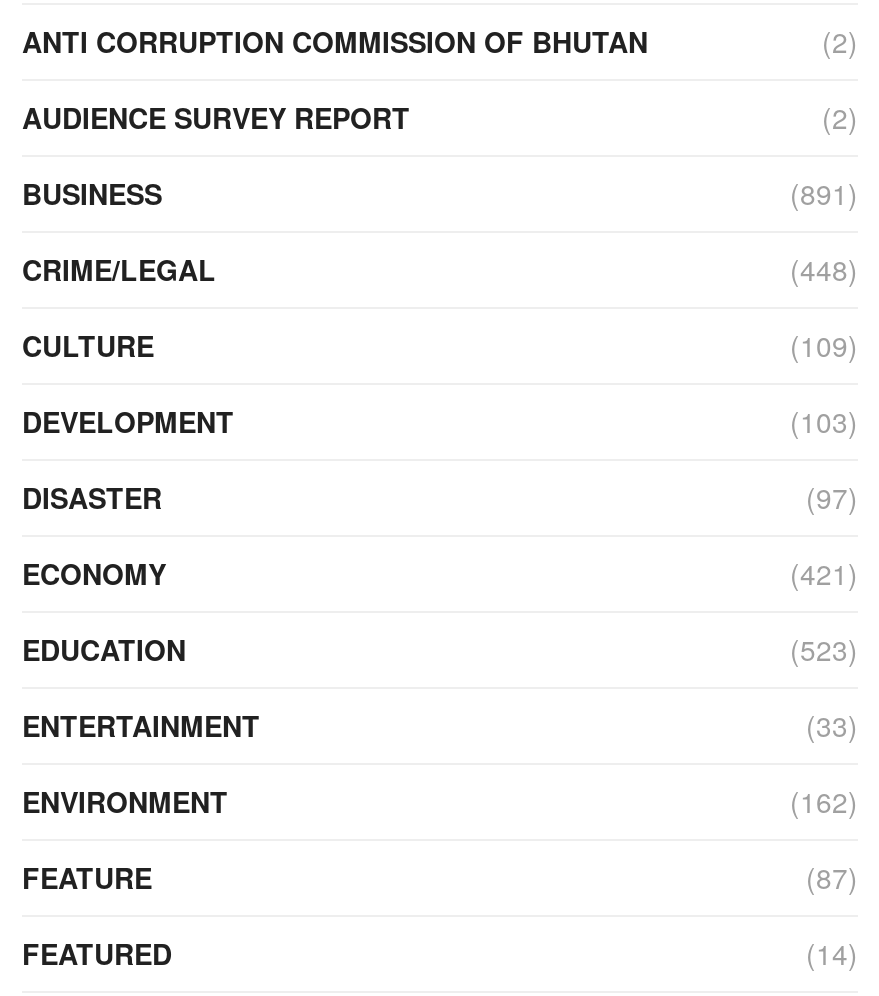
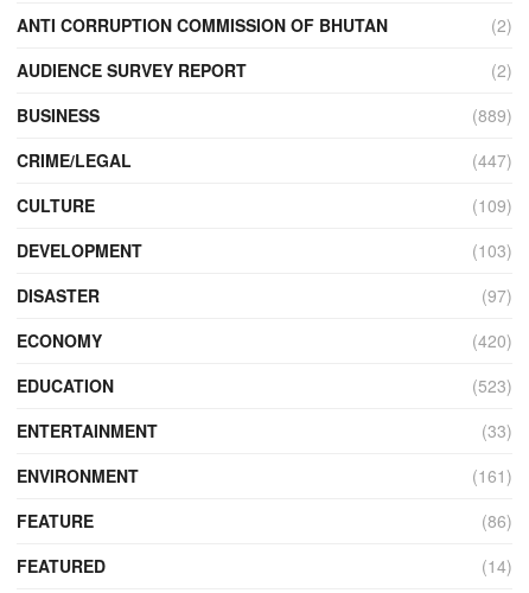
- (891)
+ (889)

- (448)
+ (447)

- (421)
+ (420)

- (162)
+ (161)

- (87)
+ (86)
